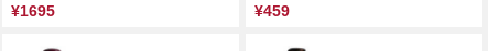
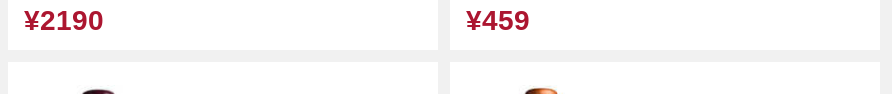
- ¥1695
+ ¥2190
